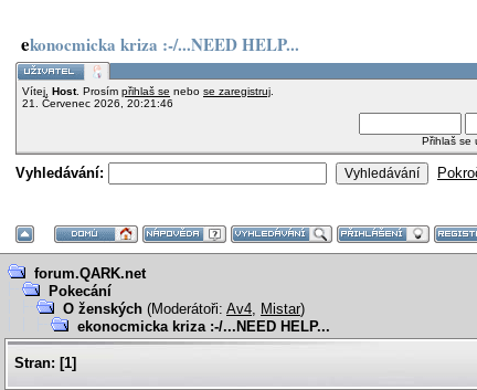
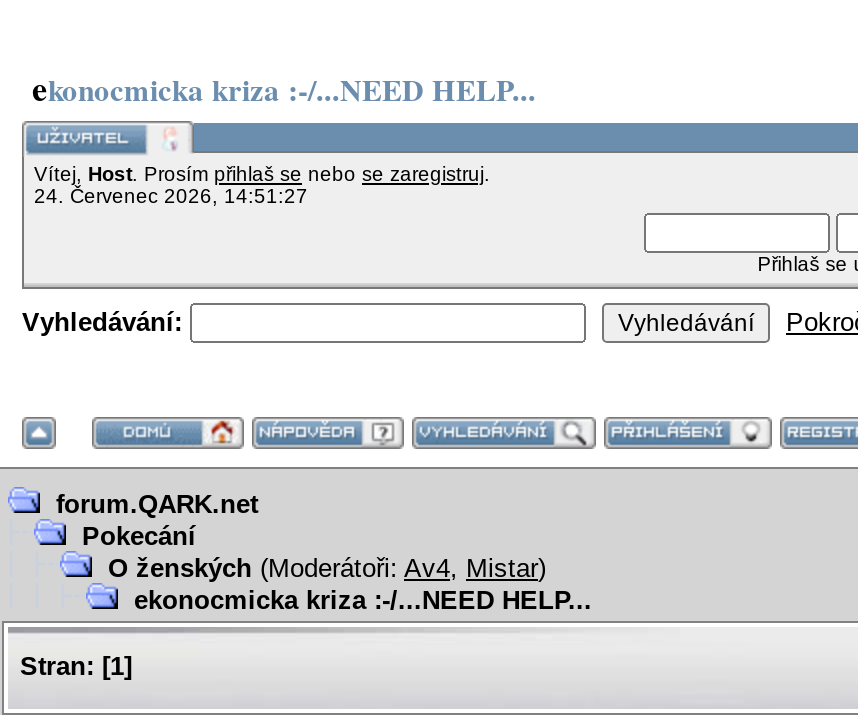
- 21. Červenec 2026, 20:21:46
+ 24. Červenec 2026, 14:51:27
